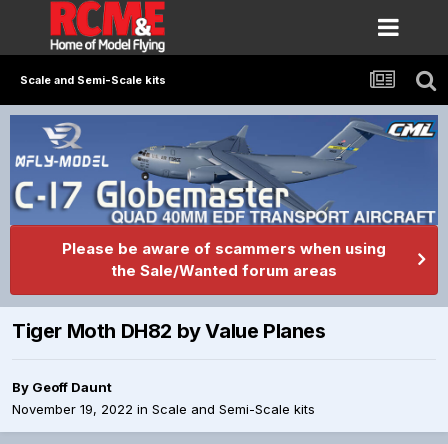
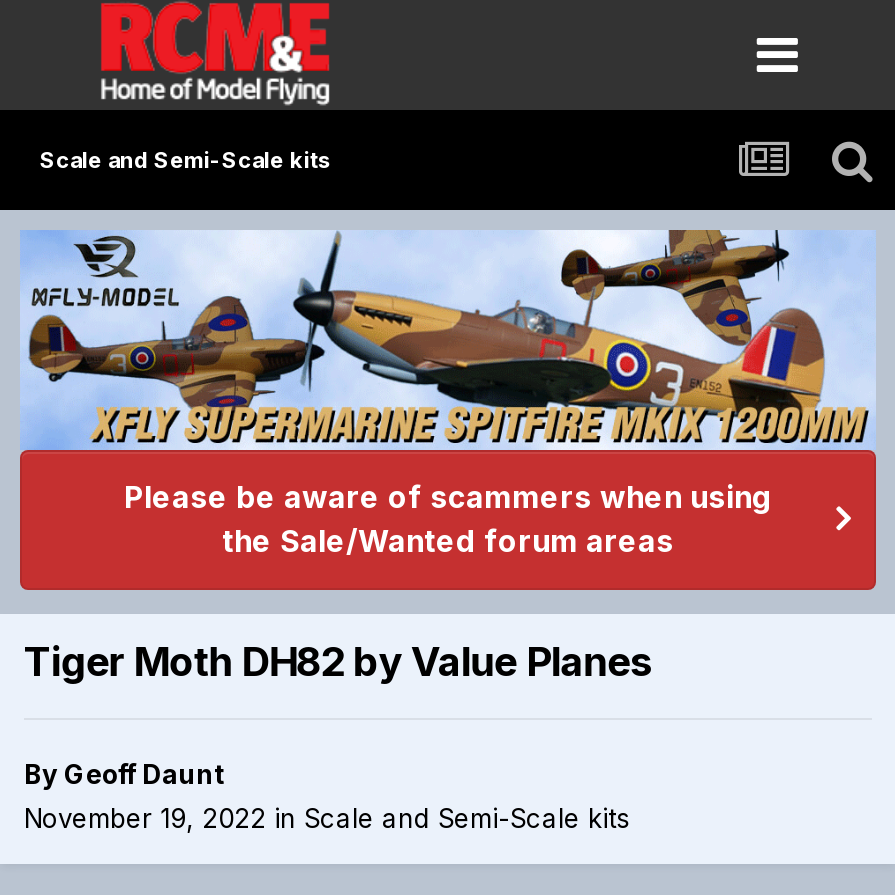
- [image]
+ [image]
